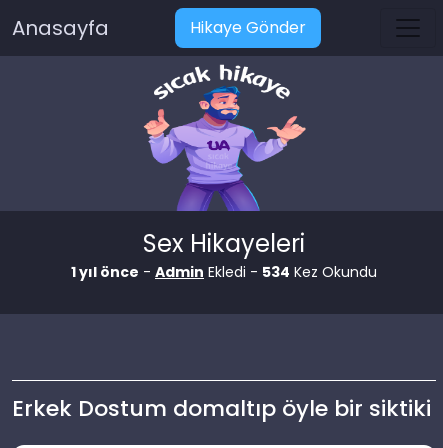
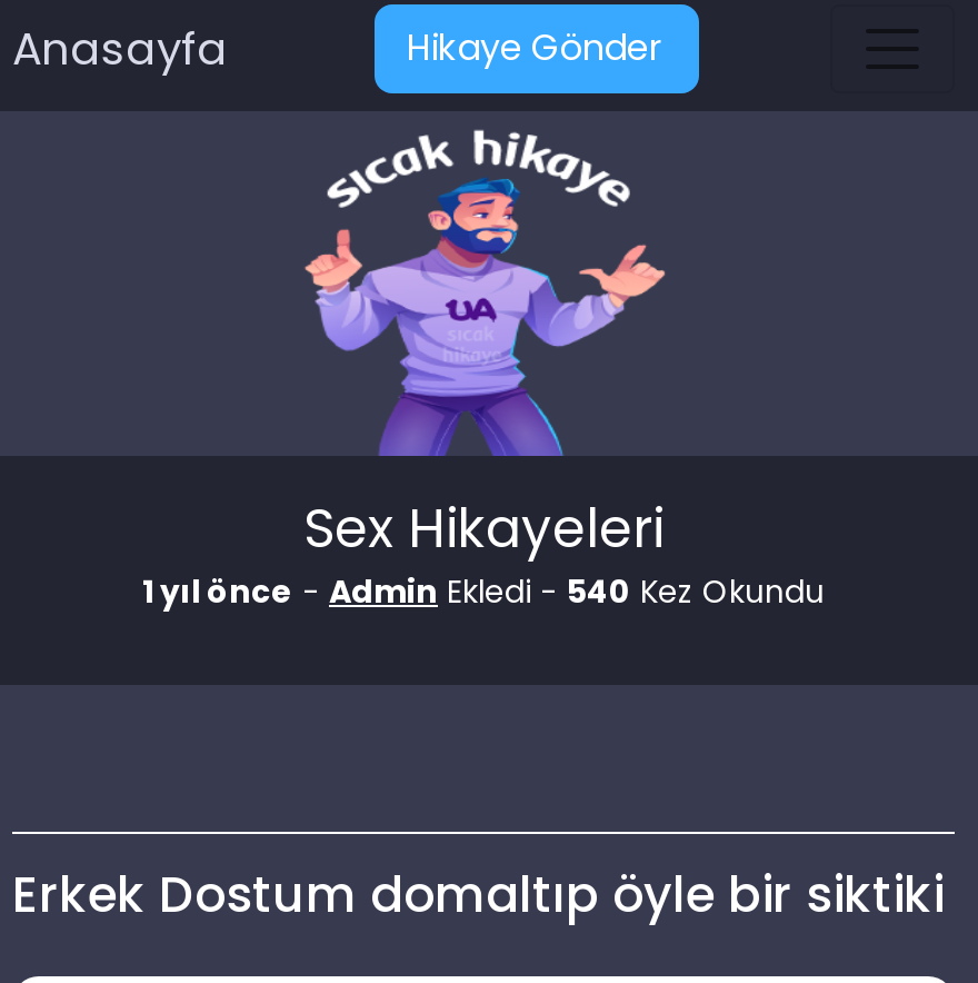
- 1 yıl önce - Admin Ekledi - 534 Kez Okundu
+ 1 yıl önce - Admin Ekledi - 540 Kez Okundu
